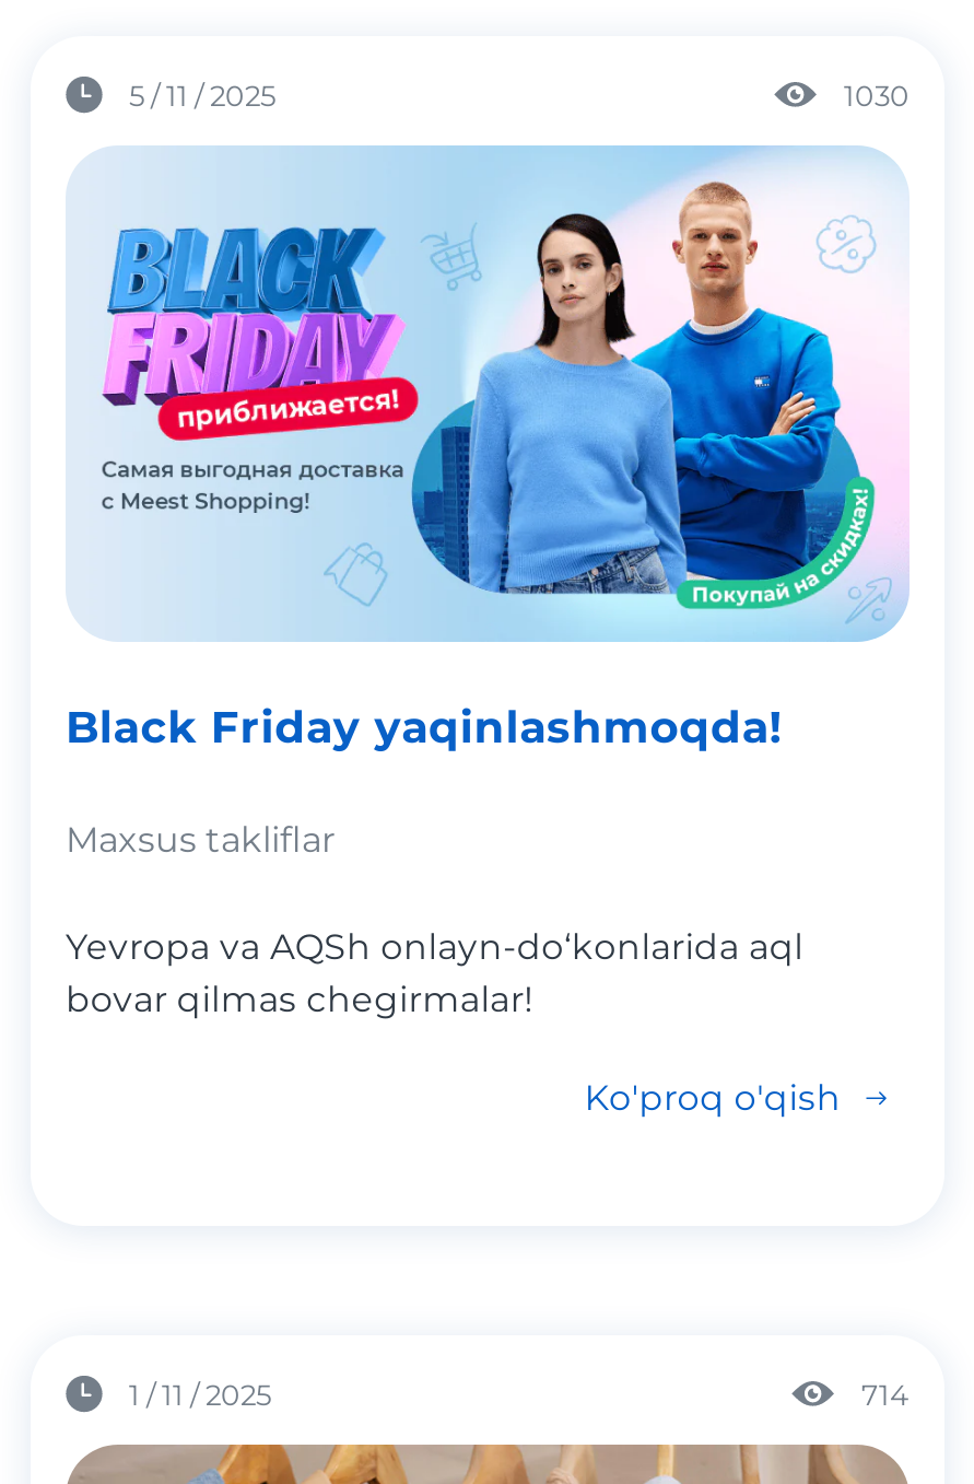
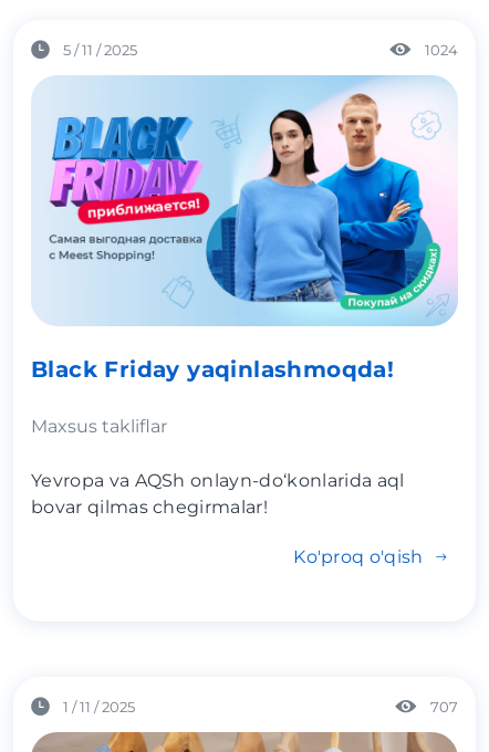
- 1030
+ 1024

- 714
+ 707
